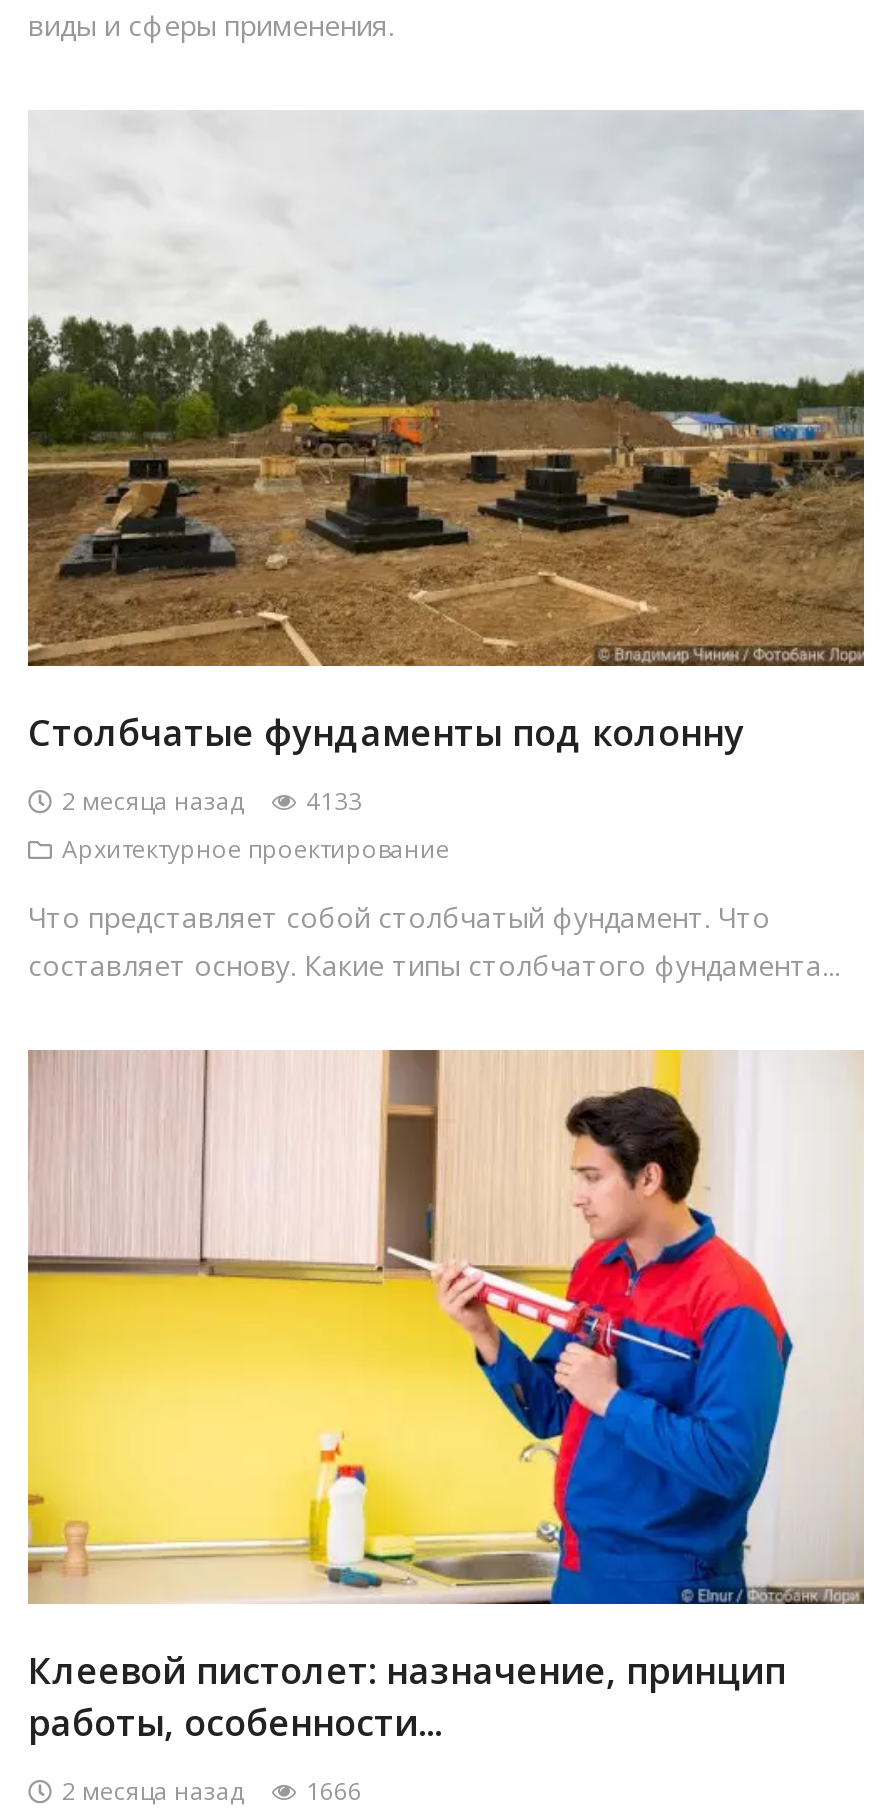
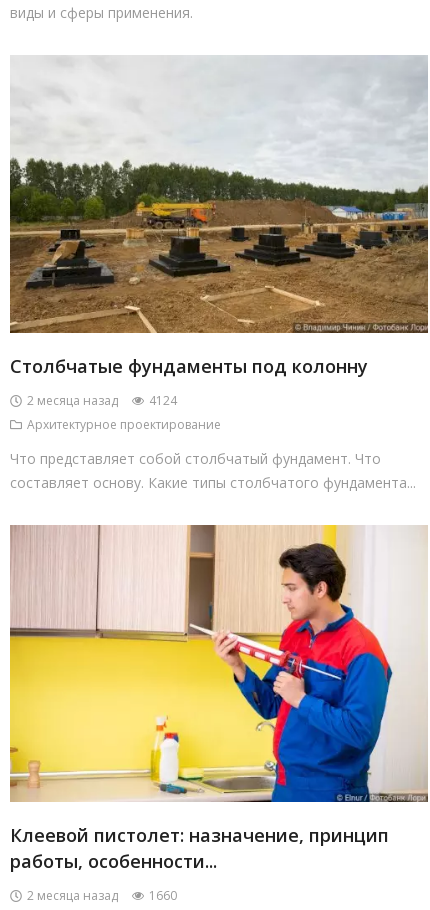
- 2 месяца назад 4133
+ 2 месяца назад 4124

- 2 месяца назад 1666
+ 2 месяца назад 1660
